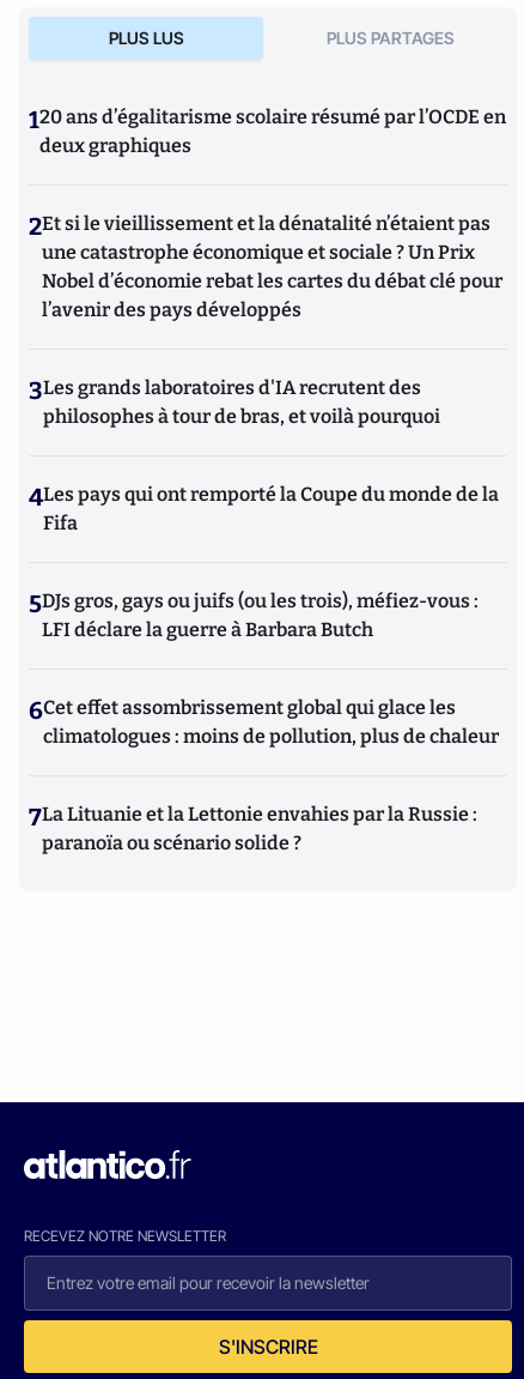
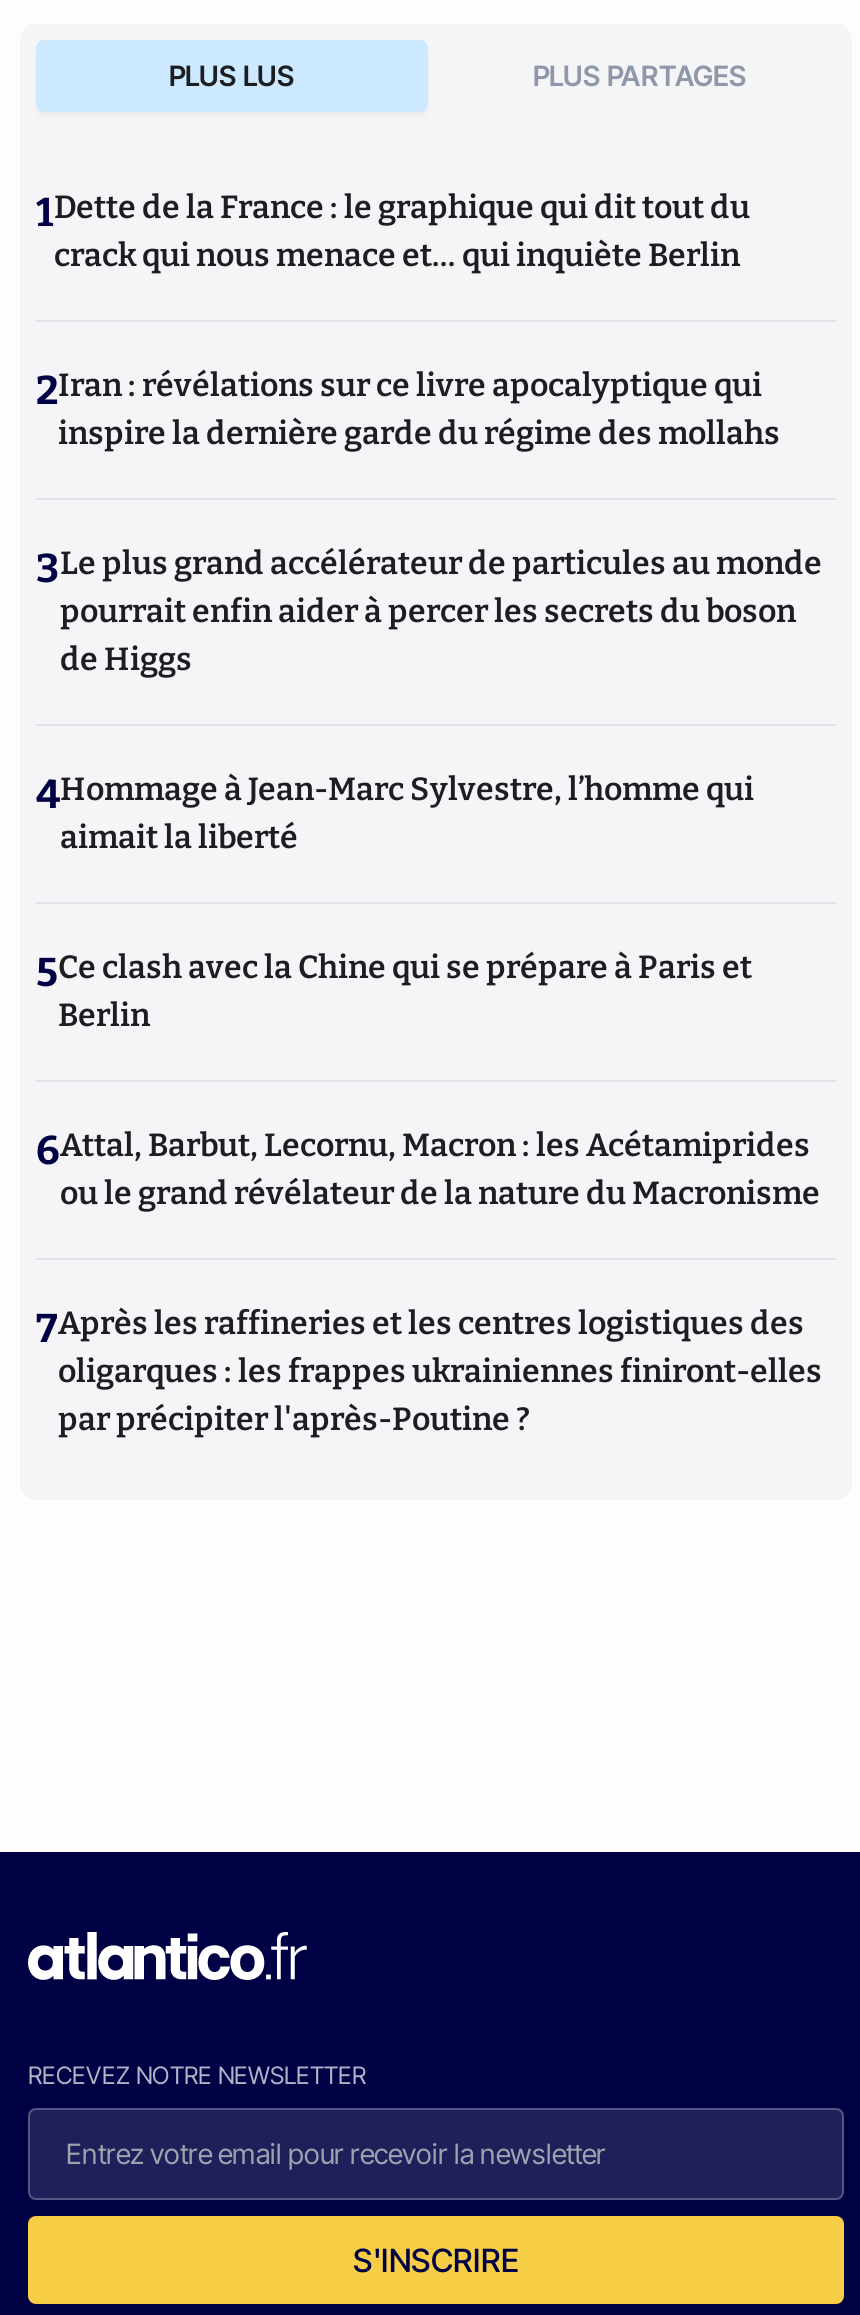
- 120 ans d’égalitarisme scolaire résumé par l’OCDE en
- deux graphiques
+ 1Dette de la France : le graphique qui dit tout du
+ crack qui nous menace et… qui inquiète Berlin

- 2Et si le vieillissement et la dénatalité n’étaient pas
- une catastrophe économique et sociale ? Un Prix
- Nobel d’économie rebat les cartes du débat clé pour
- l’avenir des pays développés
+ 2Iran : révélations sur ce livre apocalyptique qui
+ inspire la dernière garde du régime des mollahs

- 3Les grands laboratoires d'IA recrutent des
- philosophes à tour de bras, et voilà pourquoi
+ 3Le plus grand accélérateur de particules au monde
+ pourrait enfin aider à percer les secrets du boson
+ de Higgs

- 4Les pays qui ont remporté la Coupe du monde de la
- Fifa
+ 4Hommage à Jean-Marc Sylvestre, l’homme qui
+ aimait la liberté

- 5DJs gros, gays ou juifs (ou les trois), méfiez-vous :
- LFI déclare la guerre à Barbara Butch
+ 5Ce clash avec la Chine qui se prépare à Paris et
+ Berlin

- 6Cet effet assombrissement global qui glace les
- climatologues : moins de pollution, plus de chaleur
+ 6Attal, Barbut, Lecornu, Macron : les Acétamiprides
+ ou le grand révélateur de la nature du Macronisme

- 7La Lituanie et la Lettonie envahies par la Russie :
- paranoïa ou scénario solide ?
+ 7Après les raffineries et les centres logistiques des
+ oligarques : les frappes ukrainiennes finiront-elles
+ par précipiter l'après-Poutine ?
